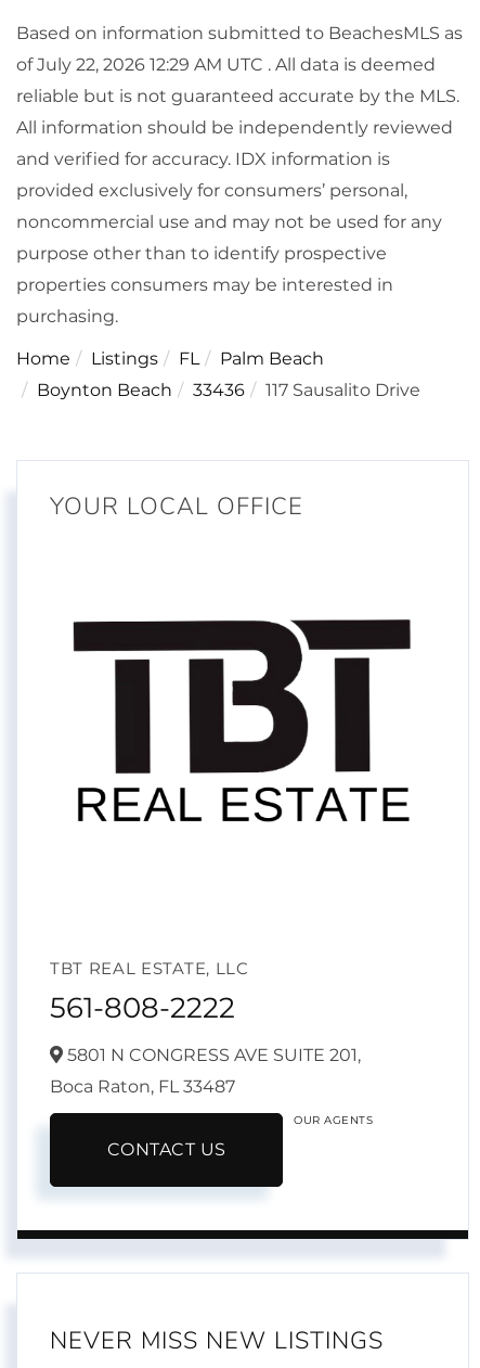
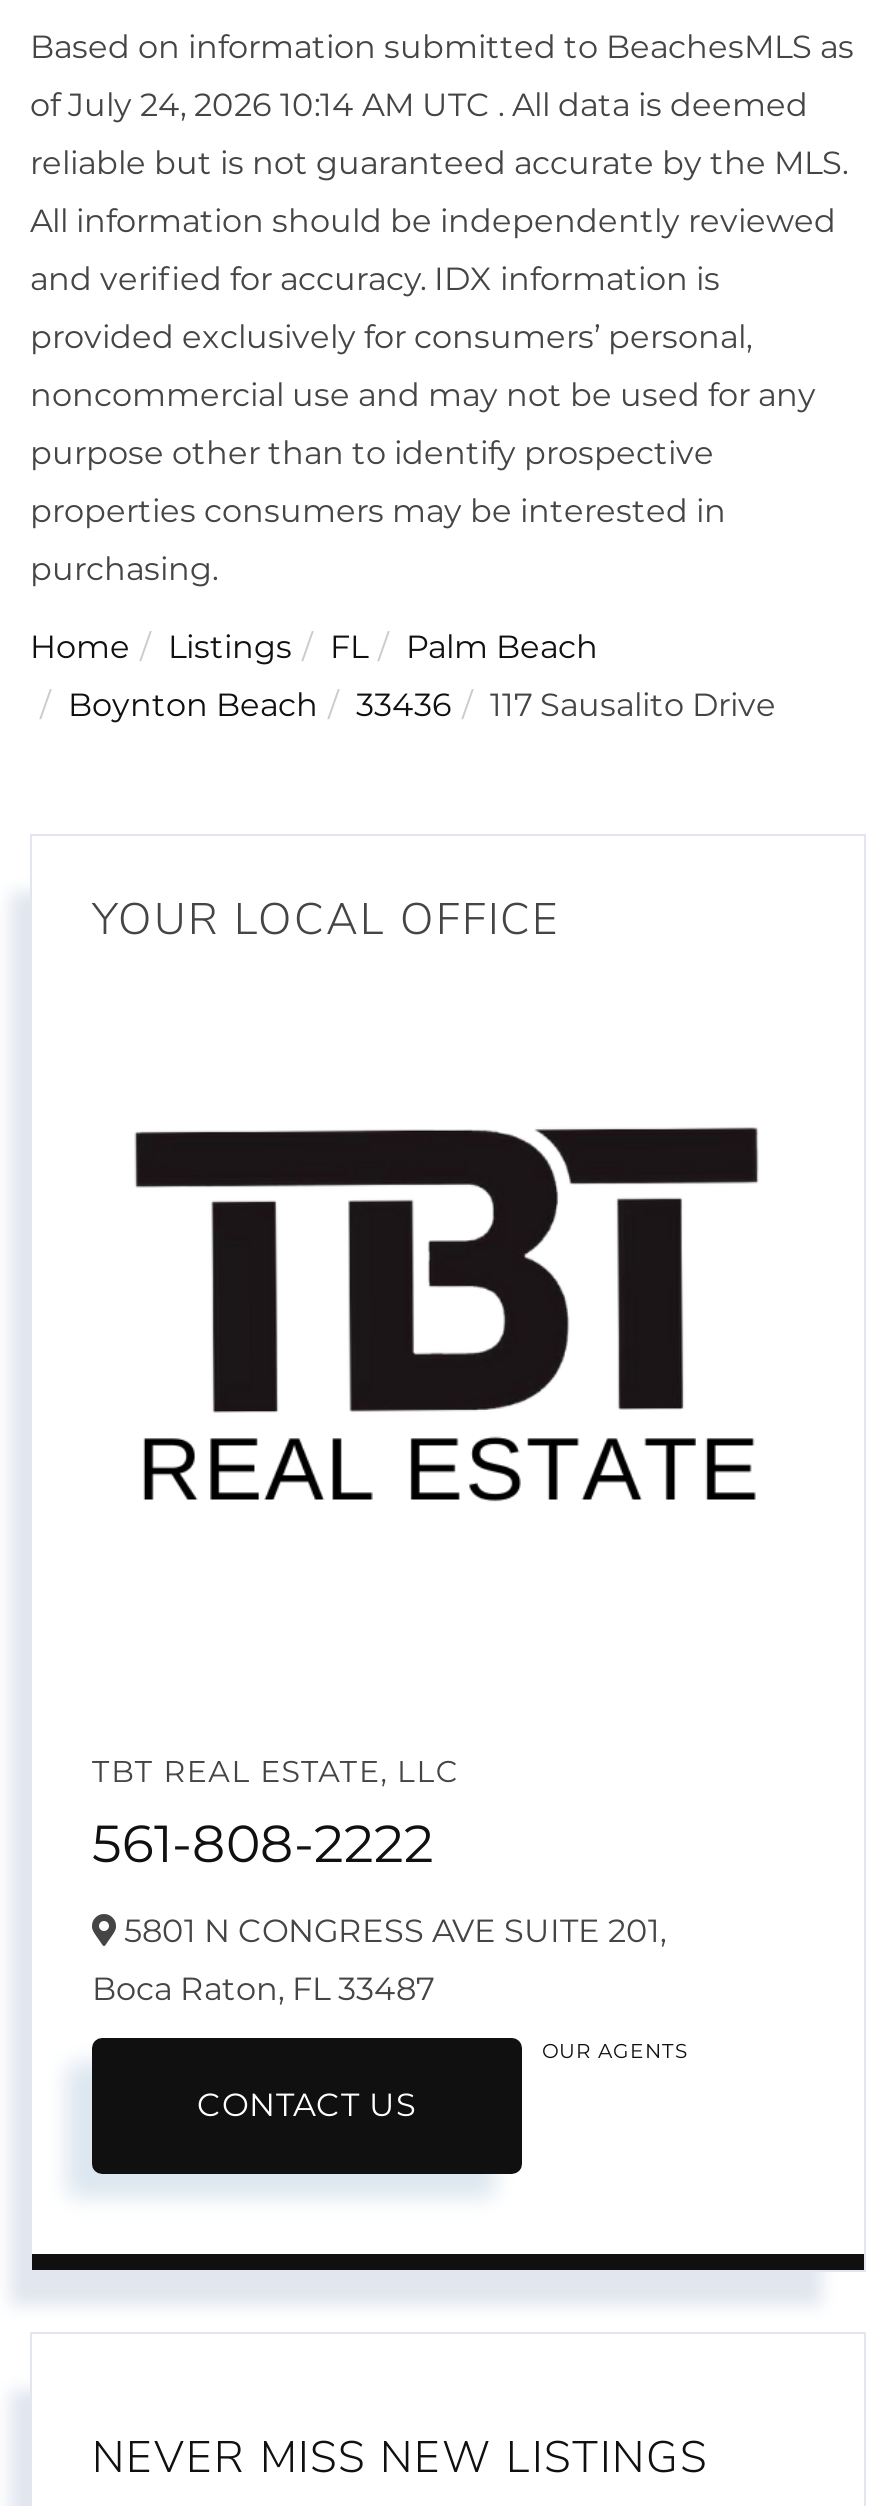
- of July 22, 2026 12:29 AM UTC . All data is deemed
+ of July 24, 2026 10:14 AM UTC . All data is deemed
